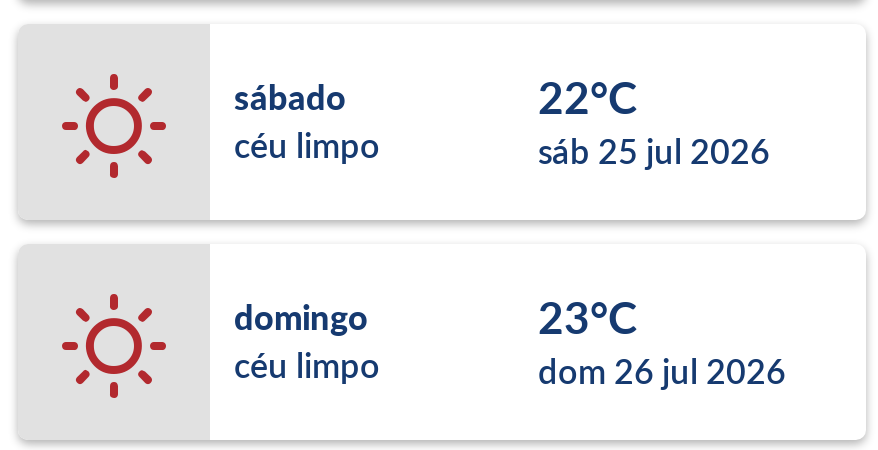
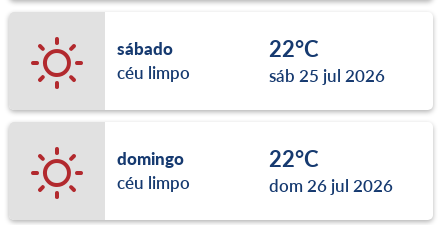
- 23°C
+ 22°C
